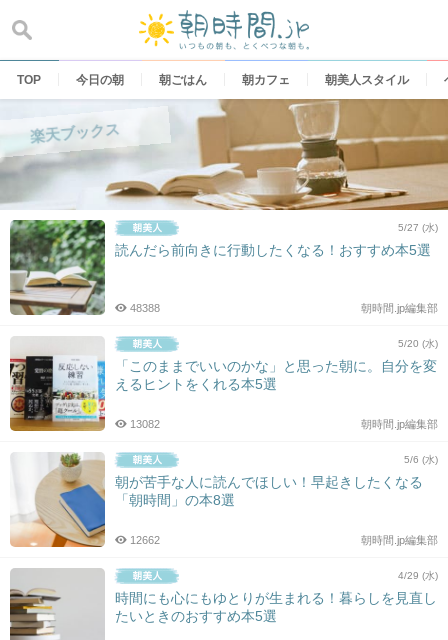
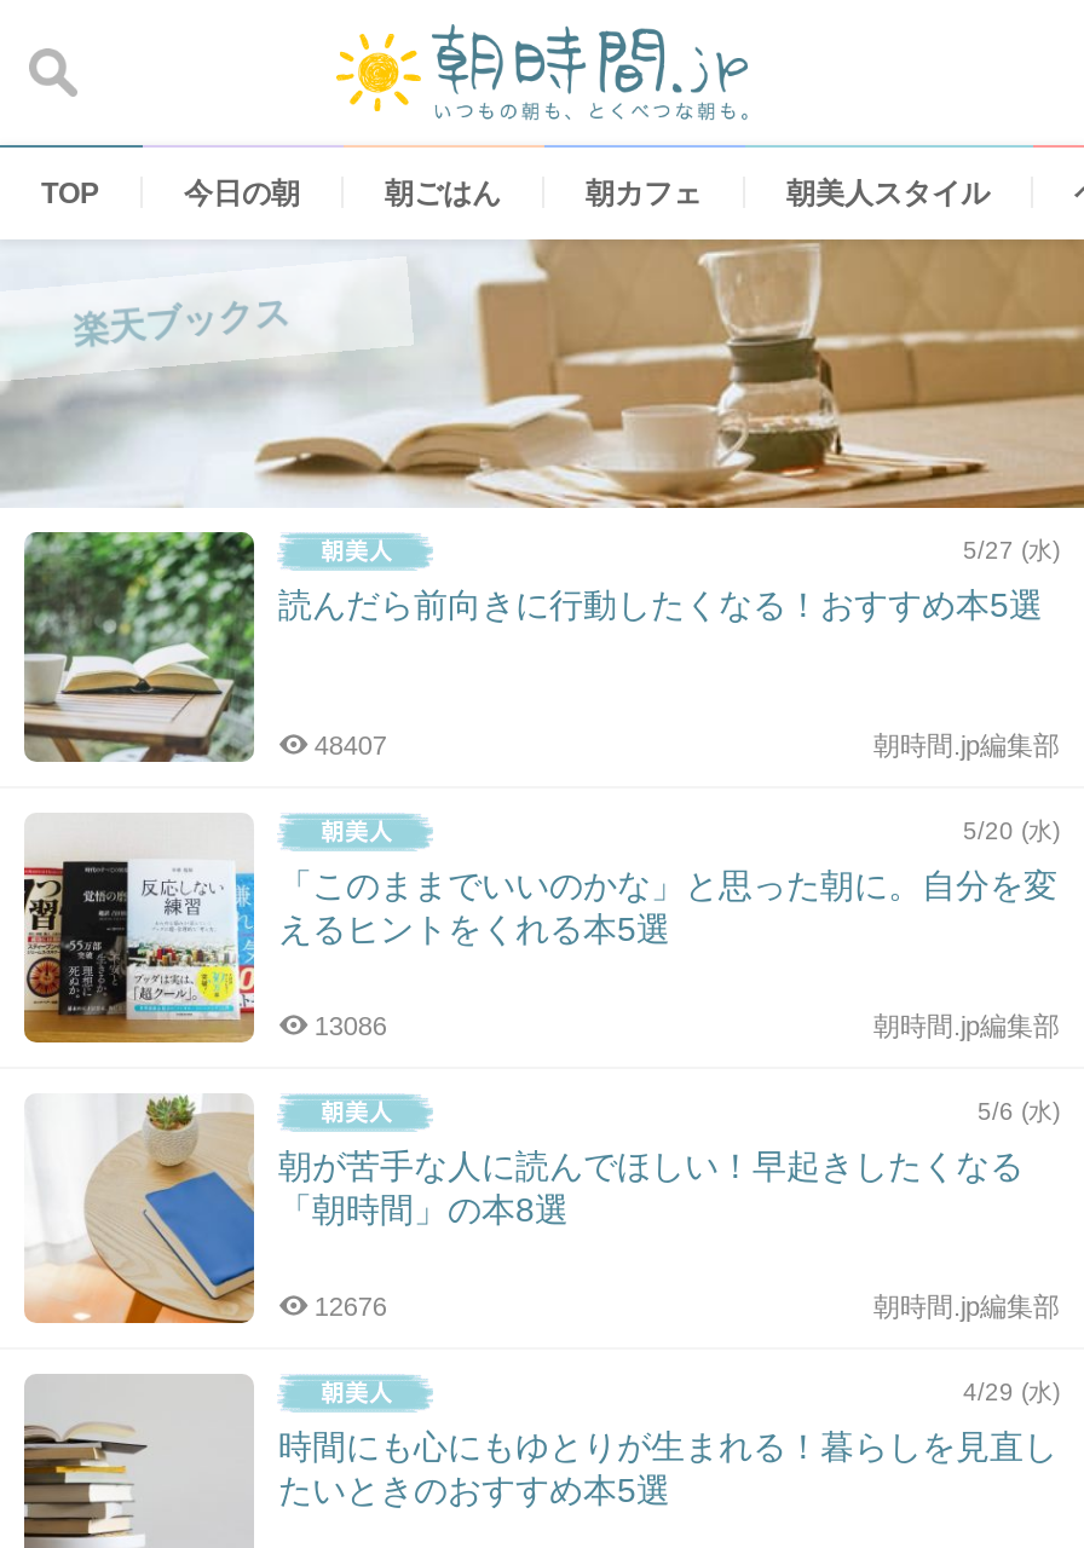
- 48388
+ 48407

- 13082
+ 13086

- 12662
+ 12676
